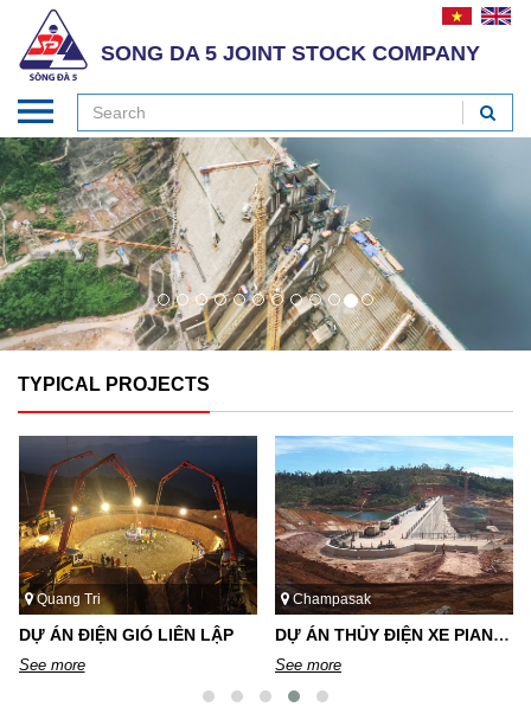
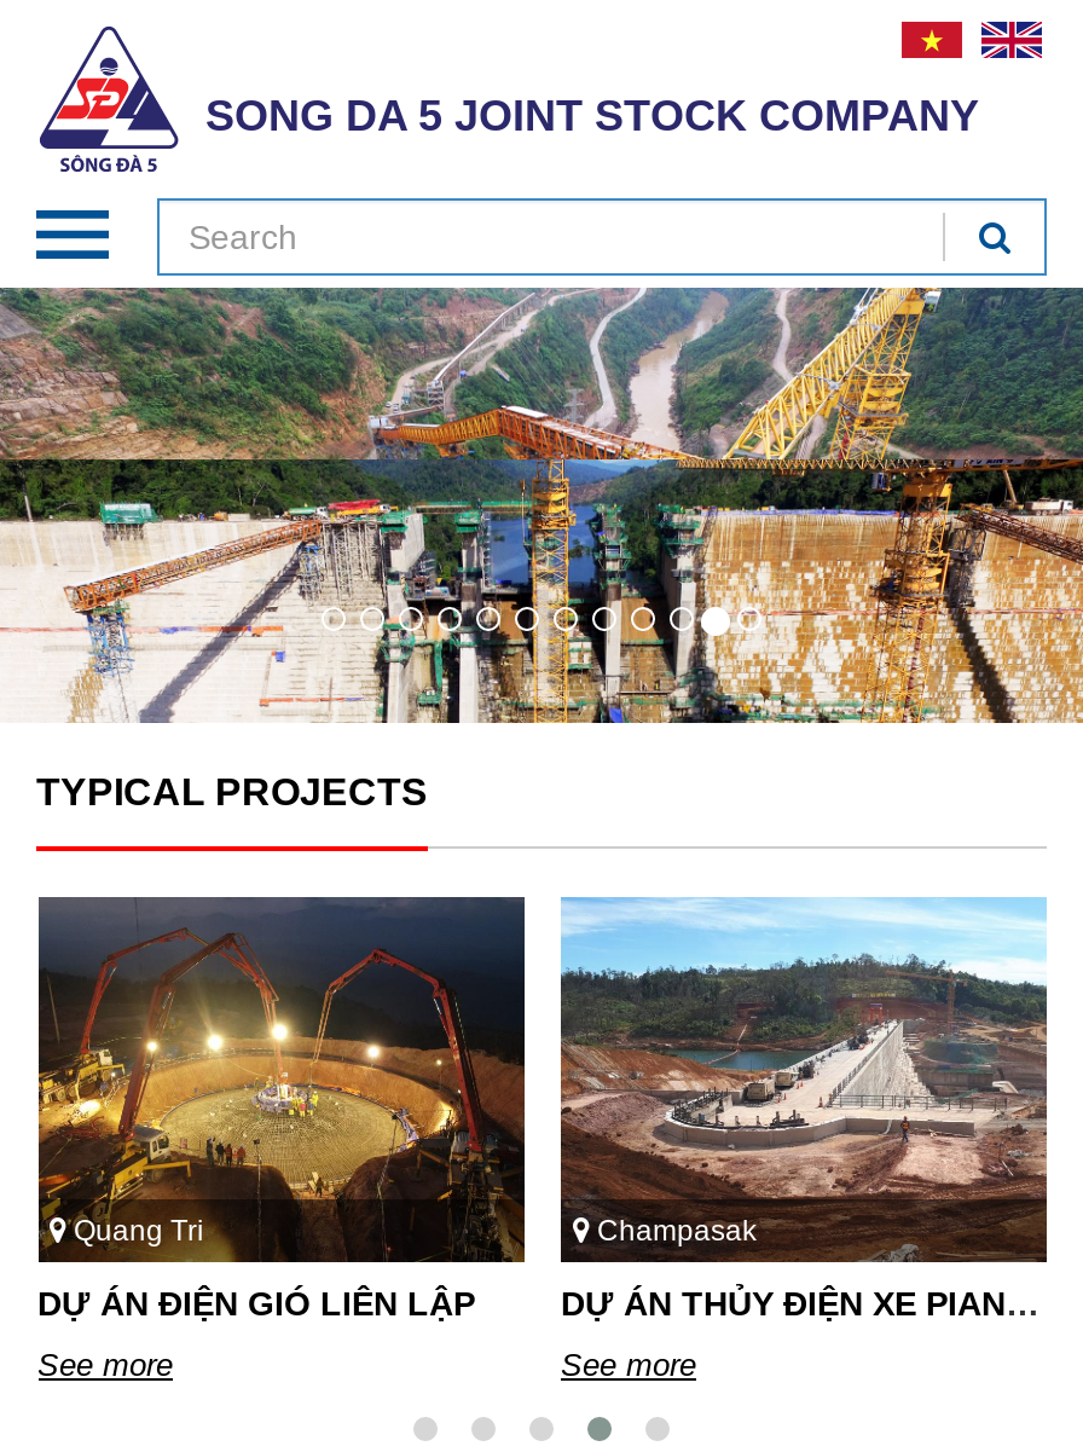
- [image]
+ [image]
